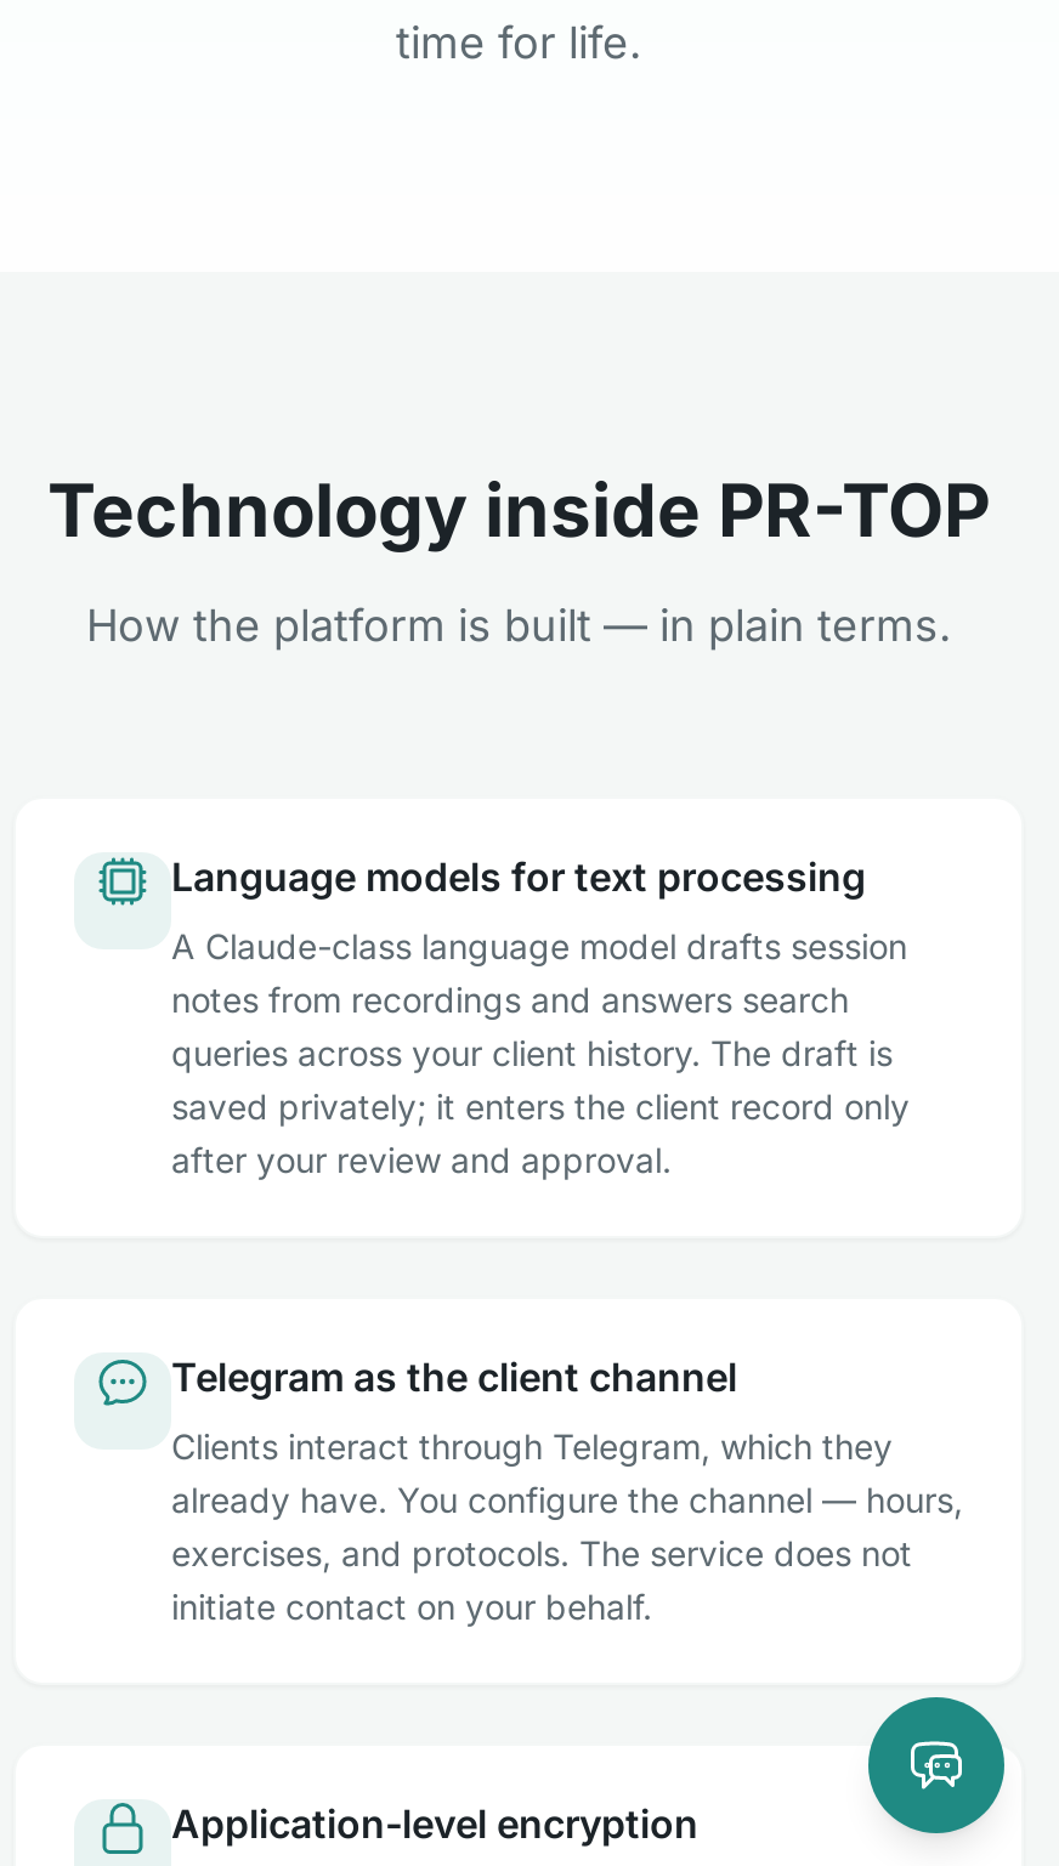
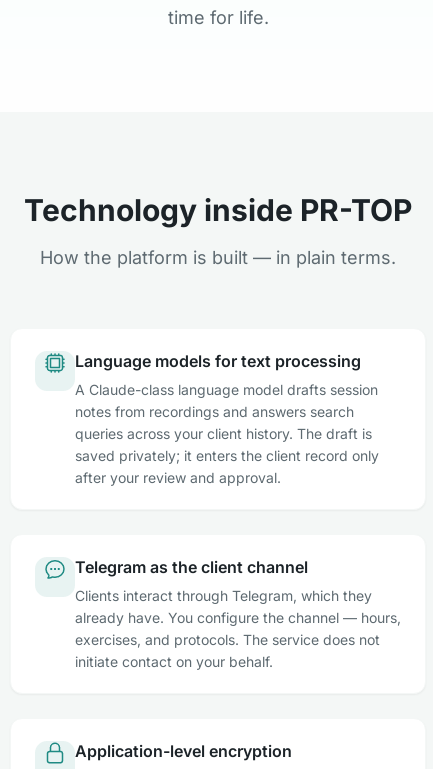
- [image]
